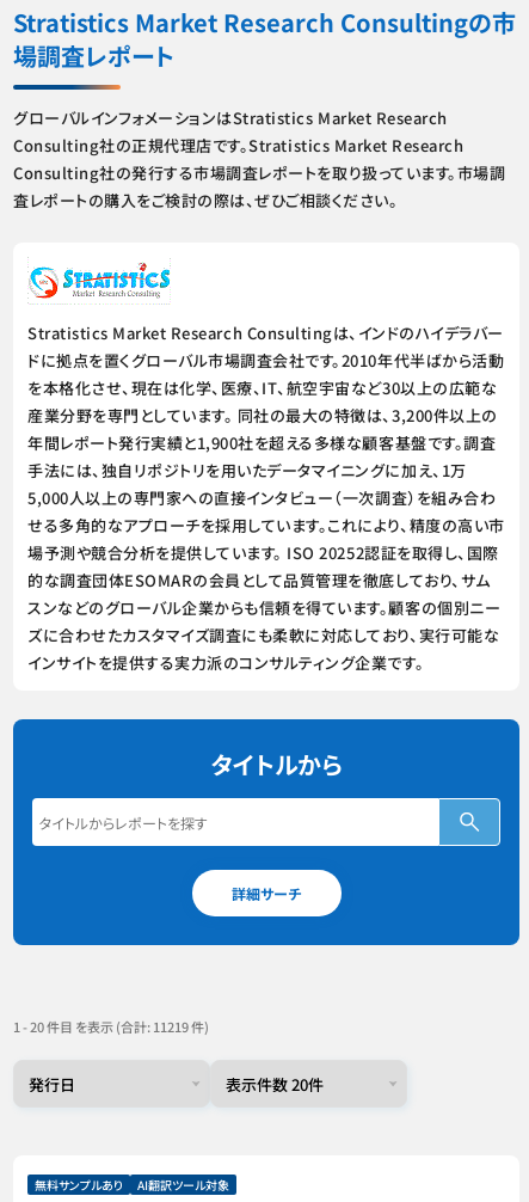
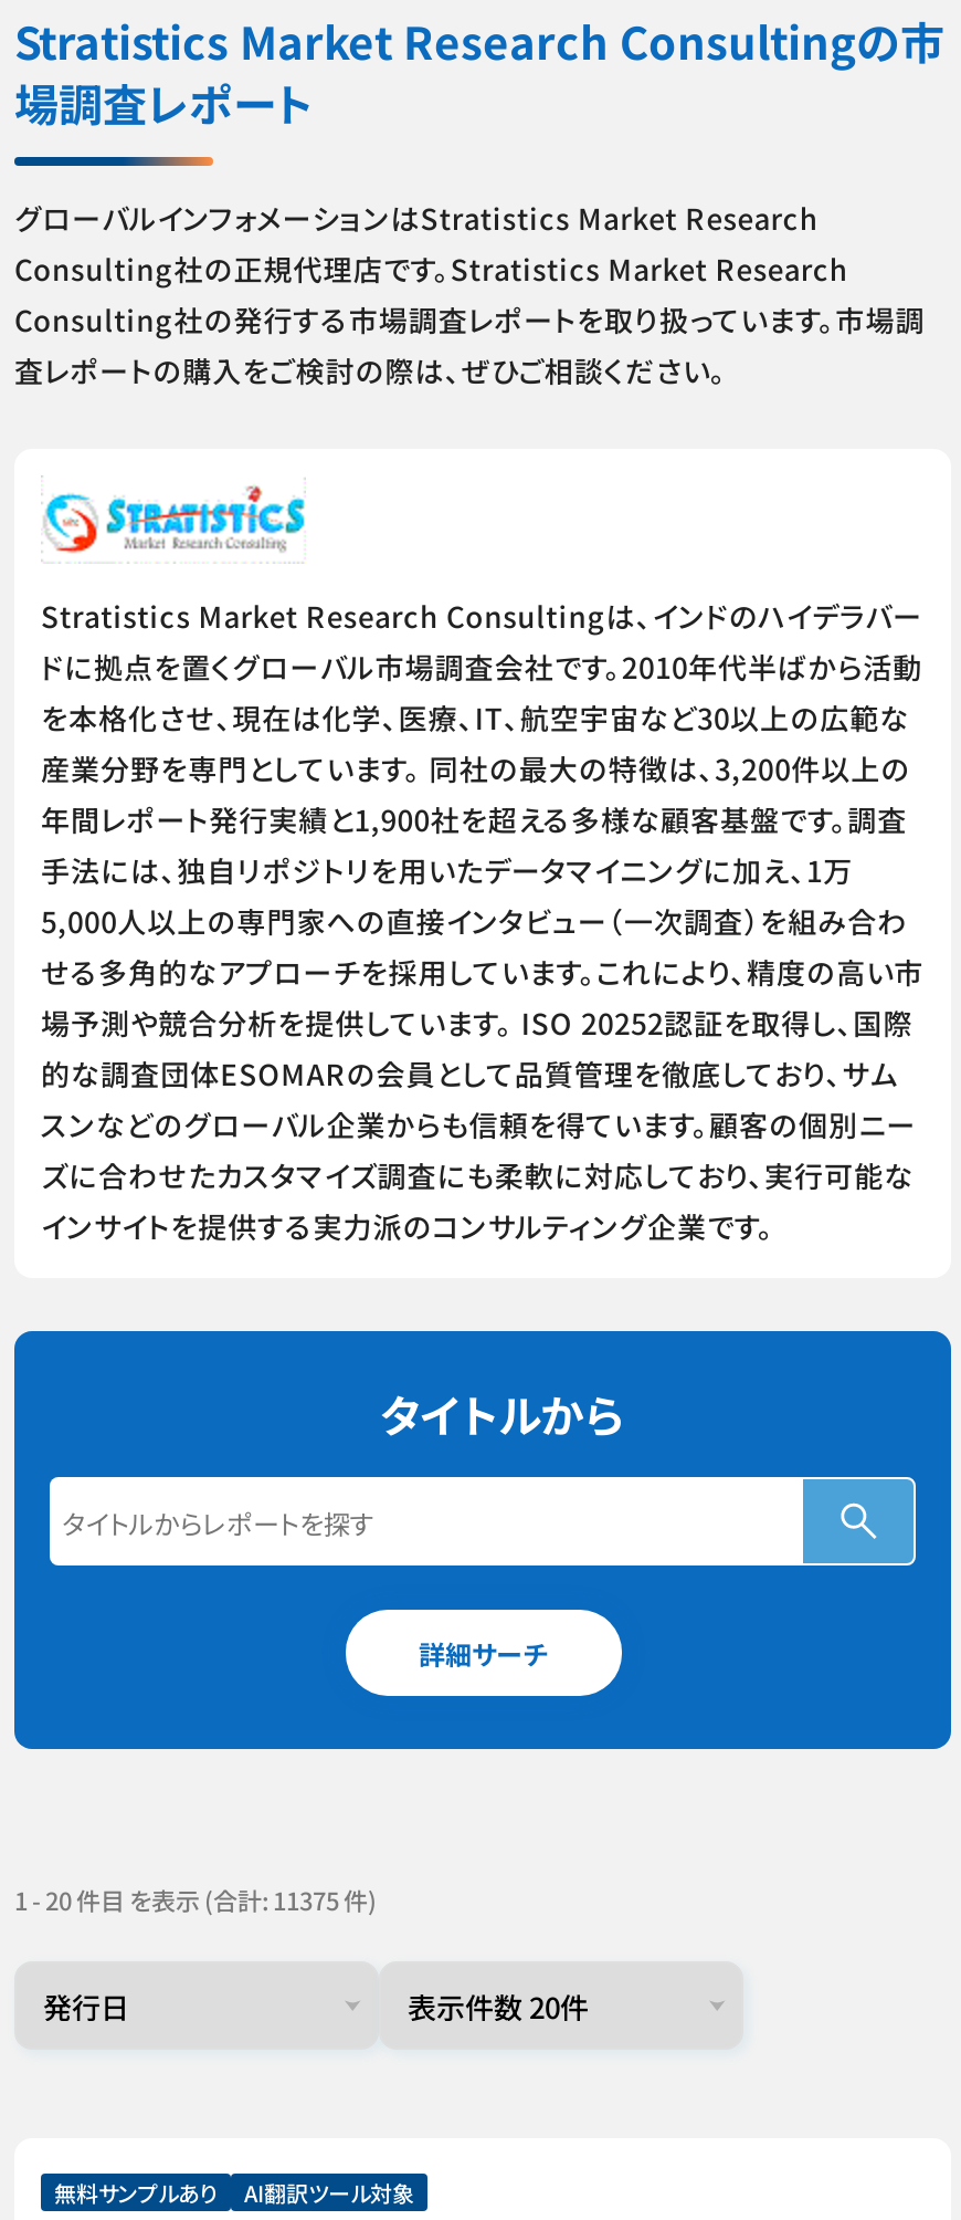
- 1 - 20 件目 を表示 (合計: 11219 件)
+ 1 - 20 件目 を表示 (合計: 11375 件)
